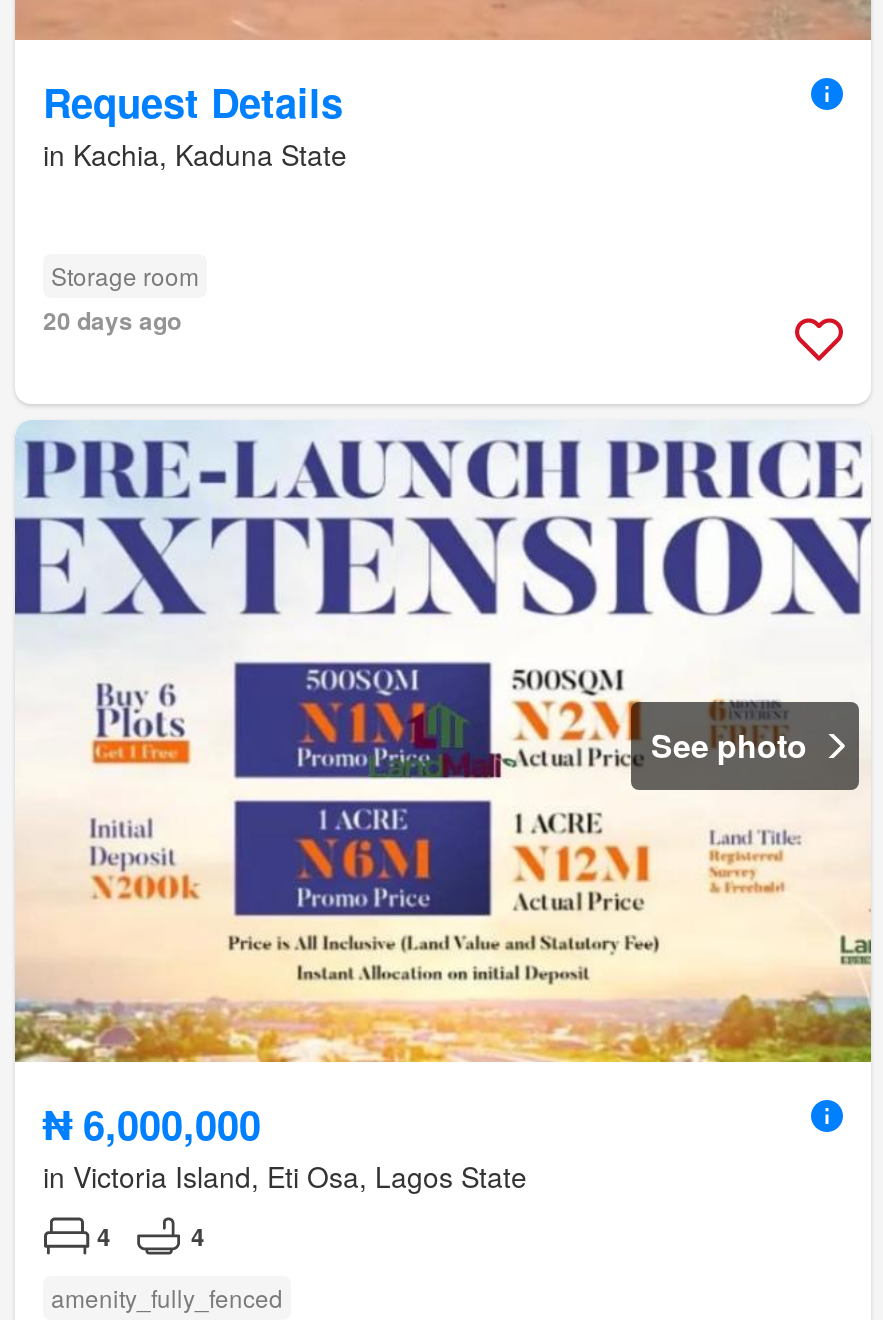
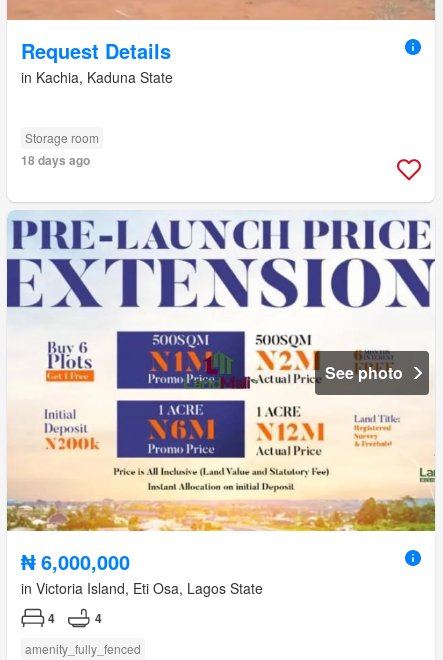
- 20 days ago
+ 18 days ago
